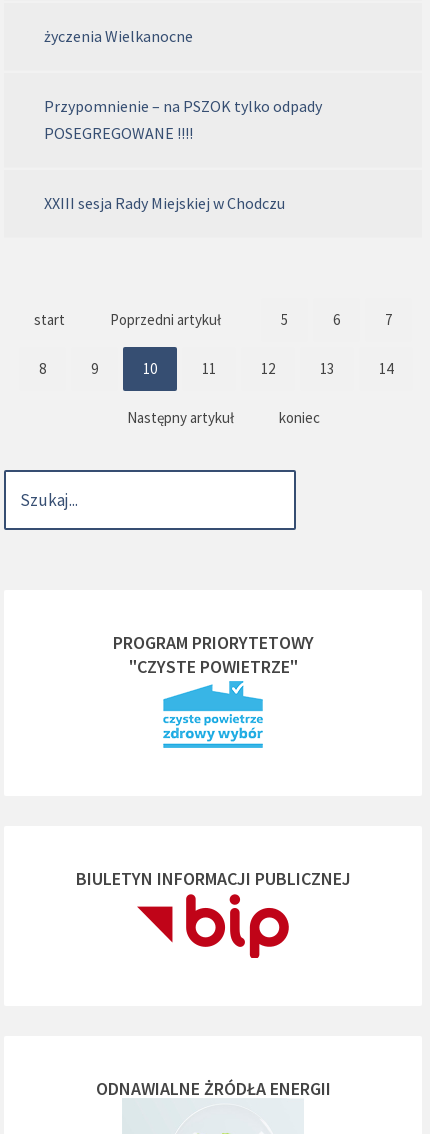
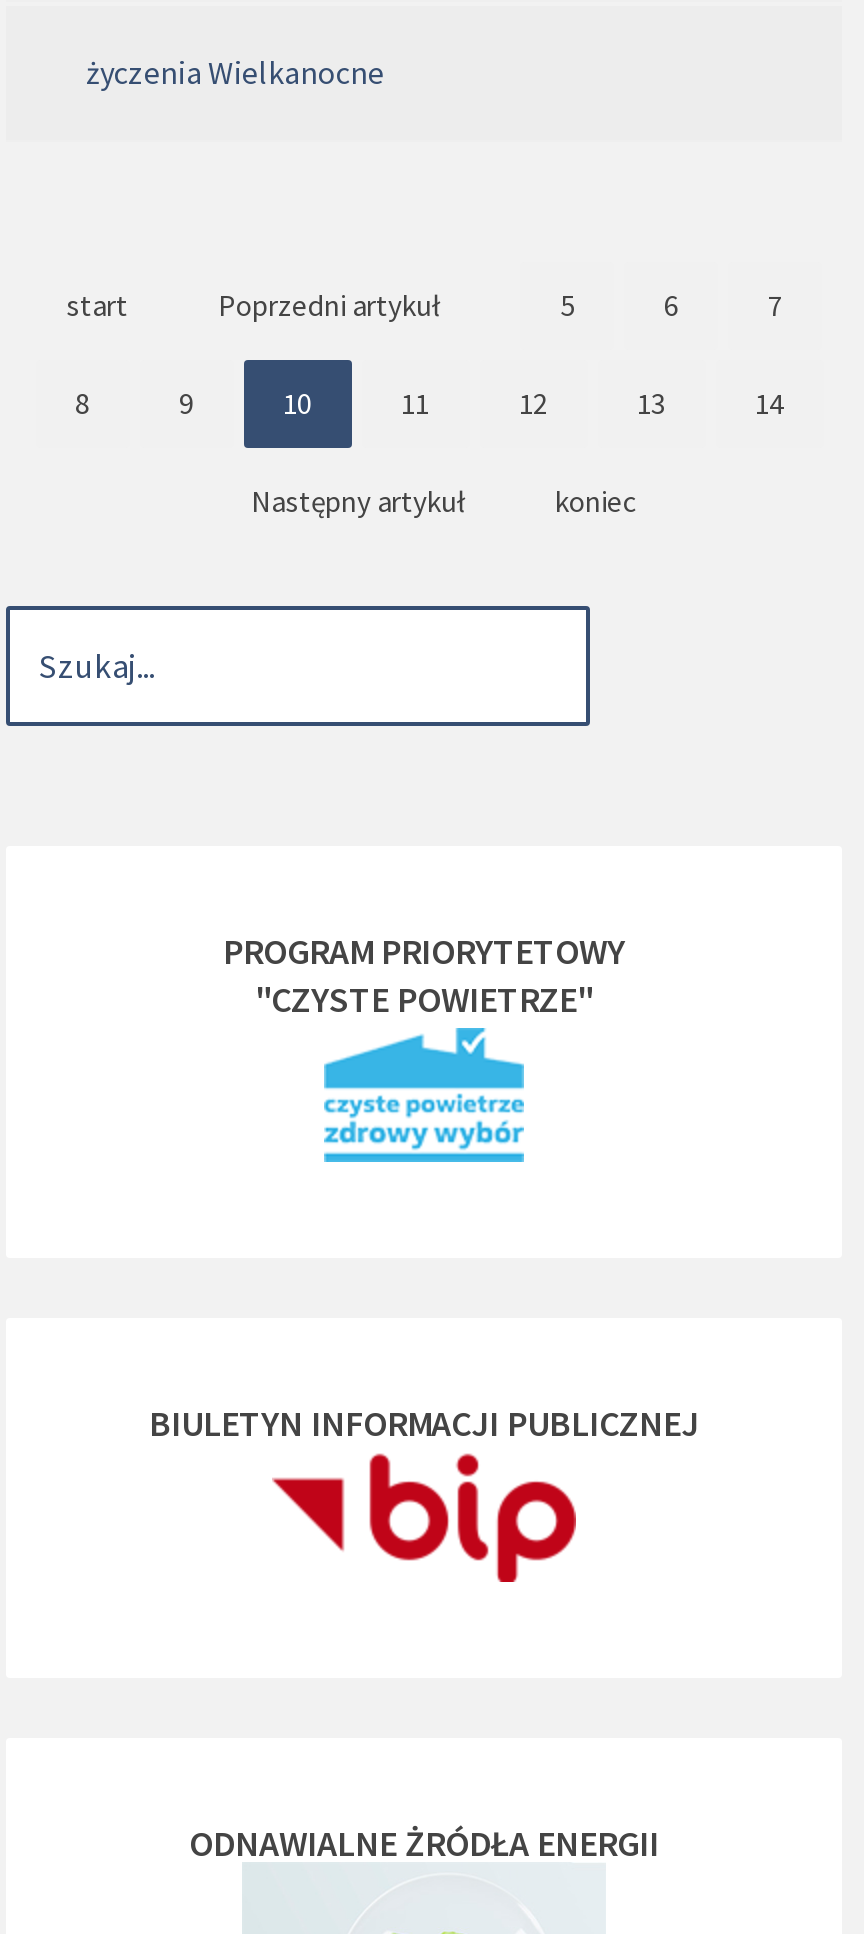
- Przypomnienie – na PSZOK tylko odpady
- POSEGREGOWANE !!!!
- XXIII sesja Rady Miejskiej w Chodczu
